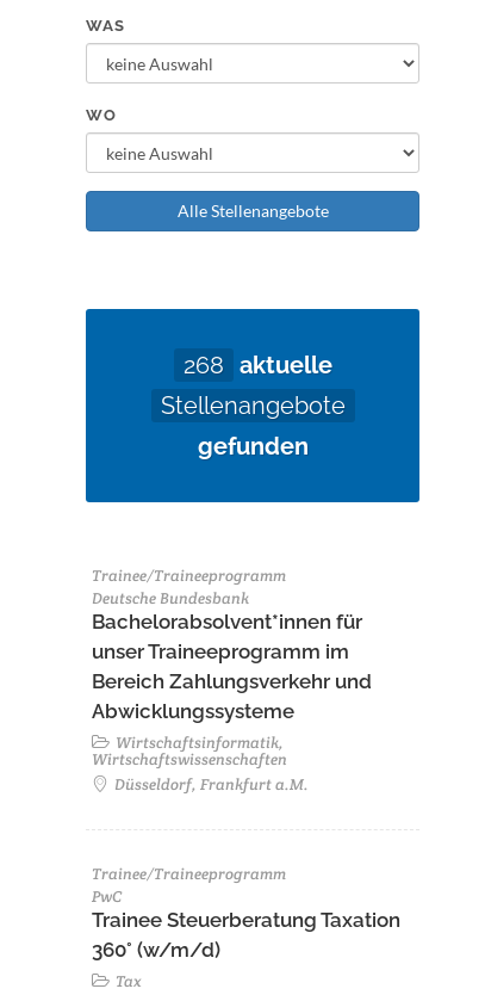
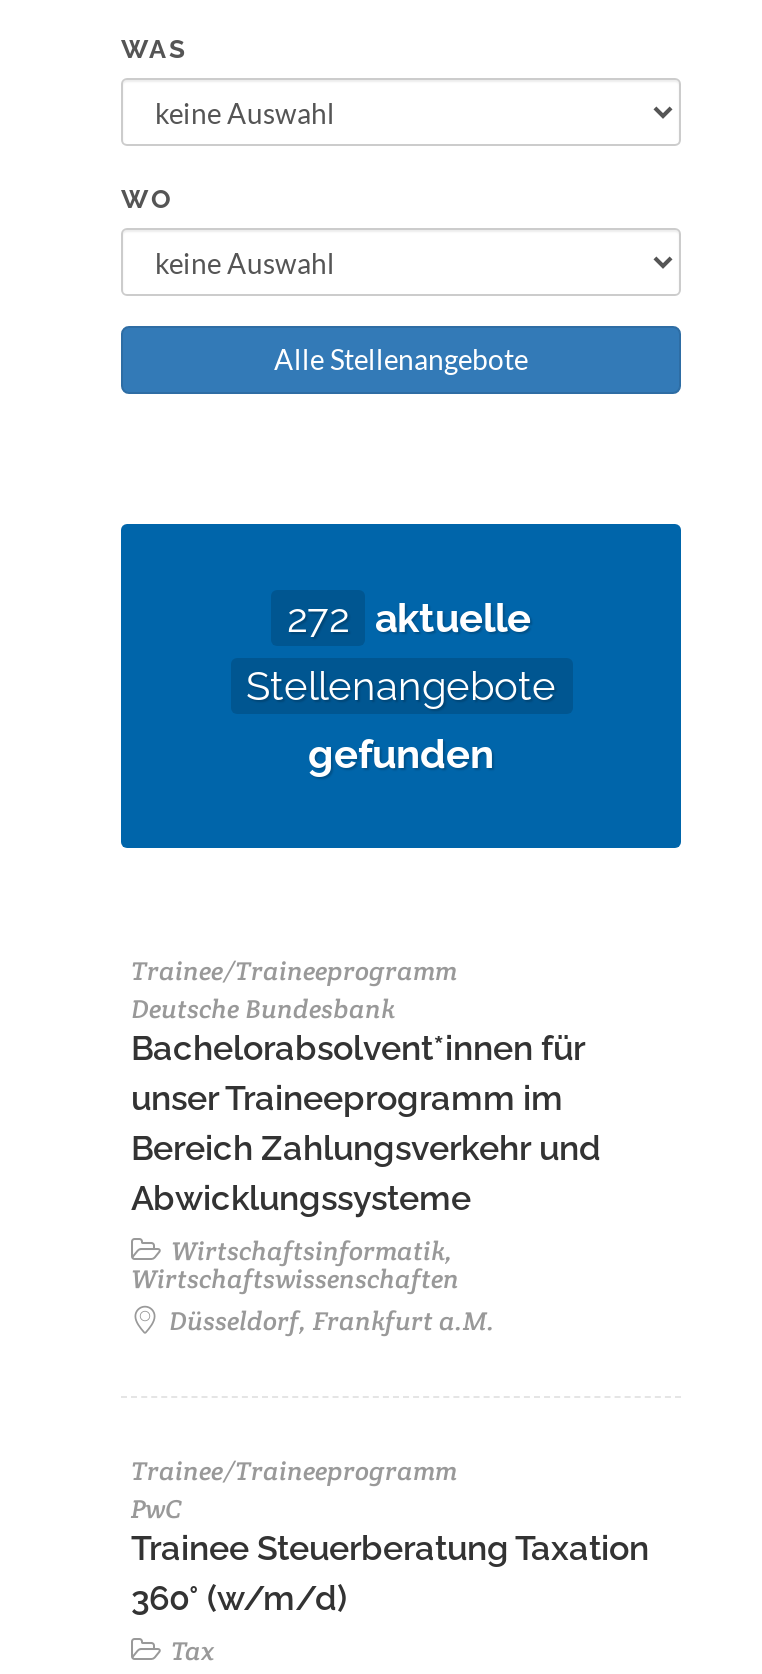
- 268 aktuelle
+ 272 aktuelle
